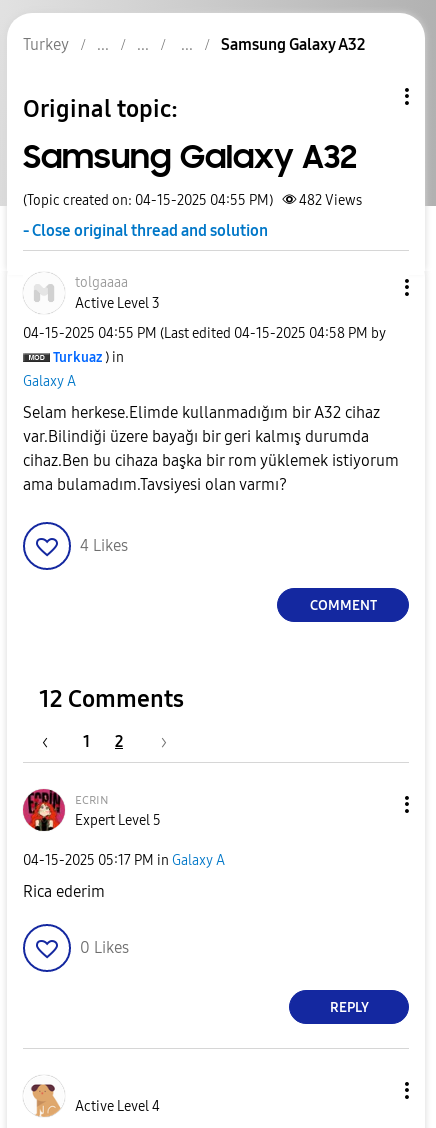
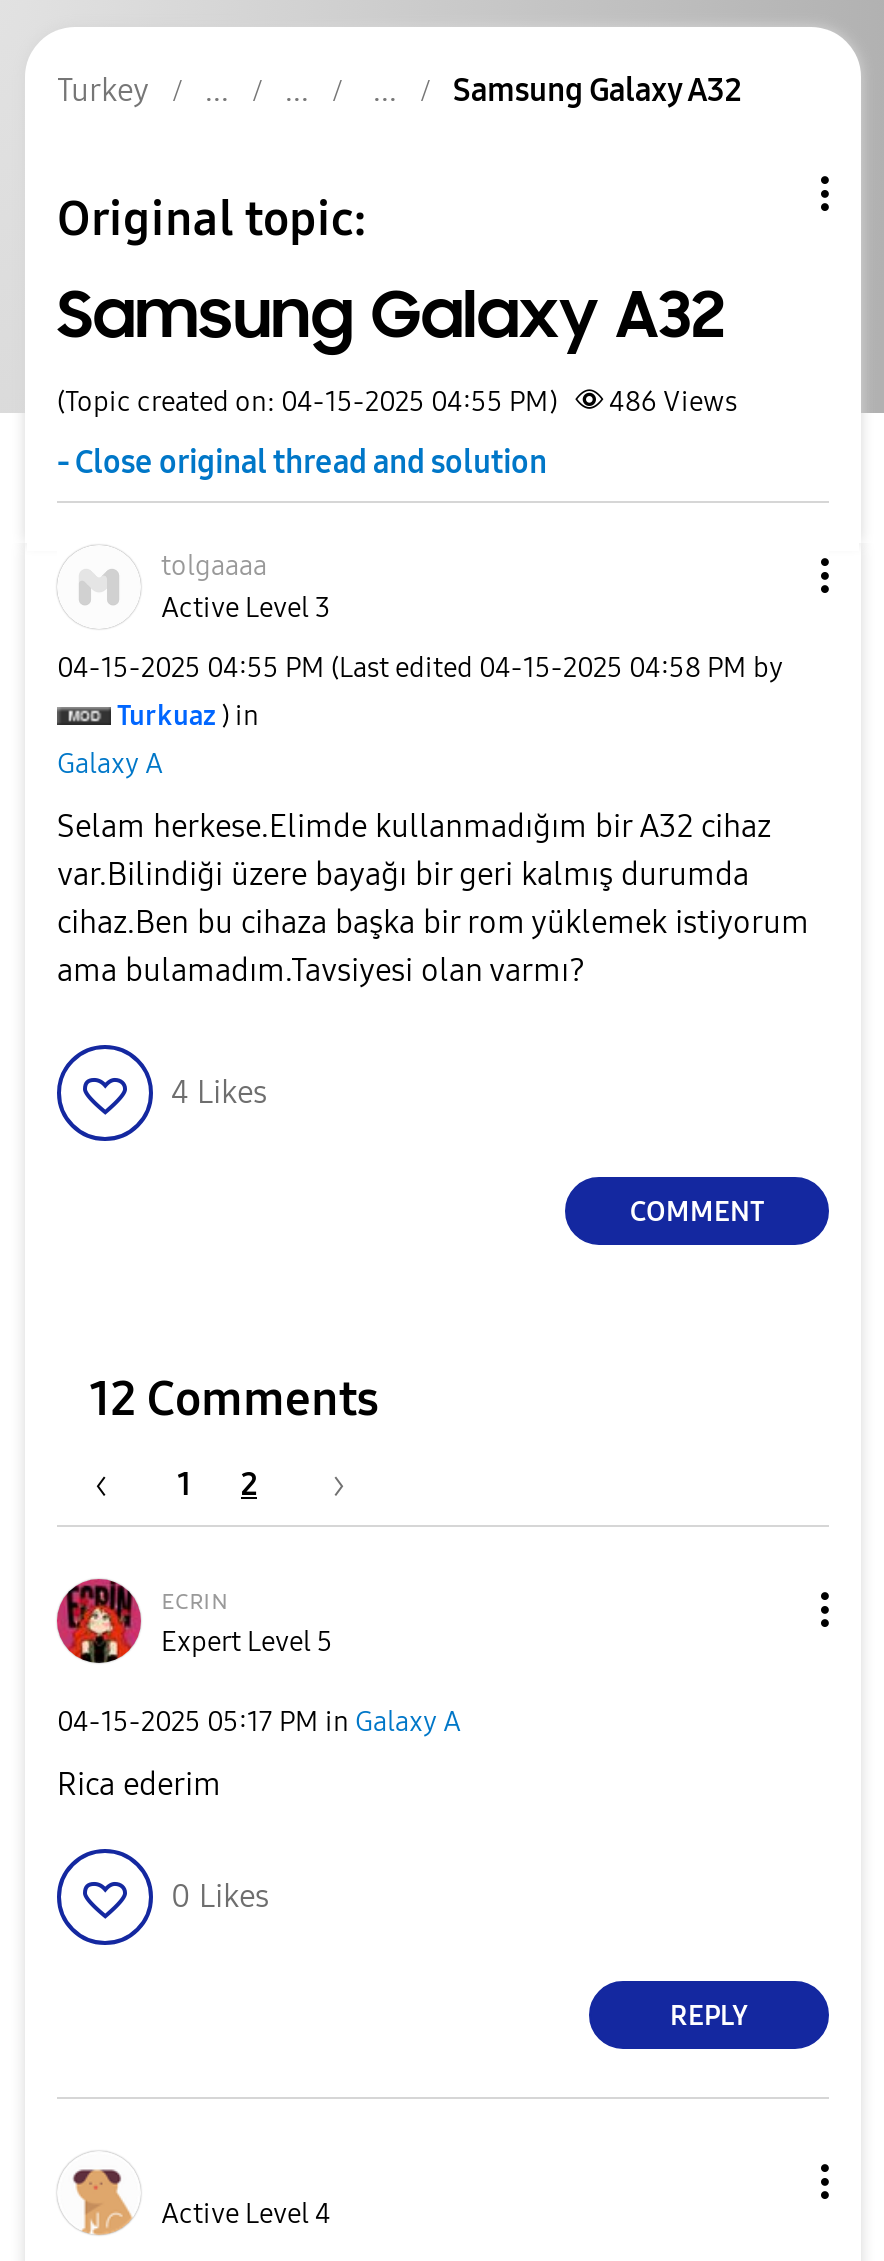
- (Topic created on: 04-15-2025 04:55 PM) 482 Views
+ (Topic created on: 04-15-2025 04:55 PM) 486 Views
